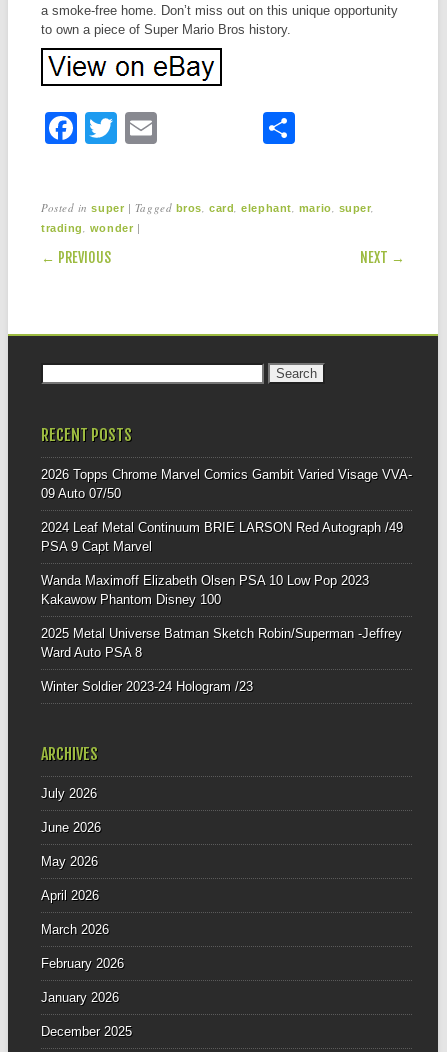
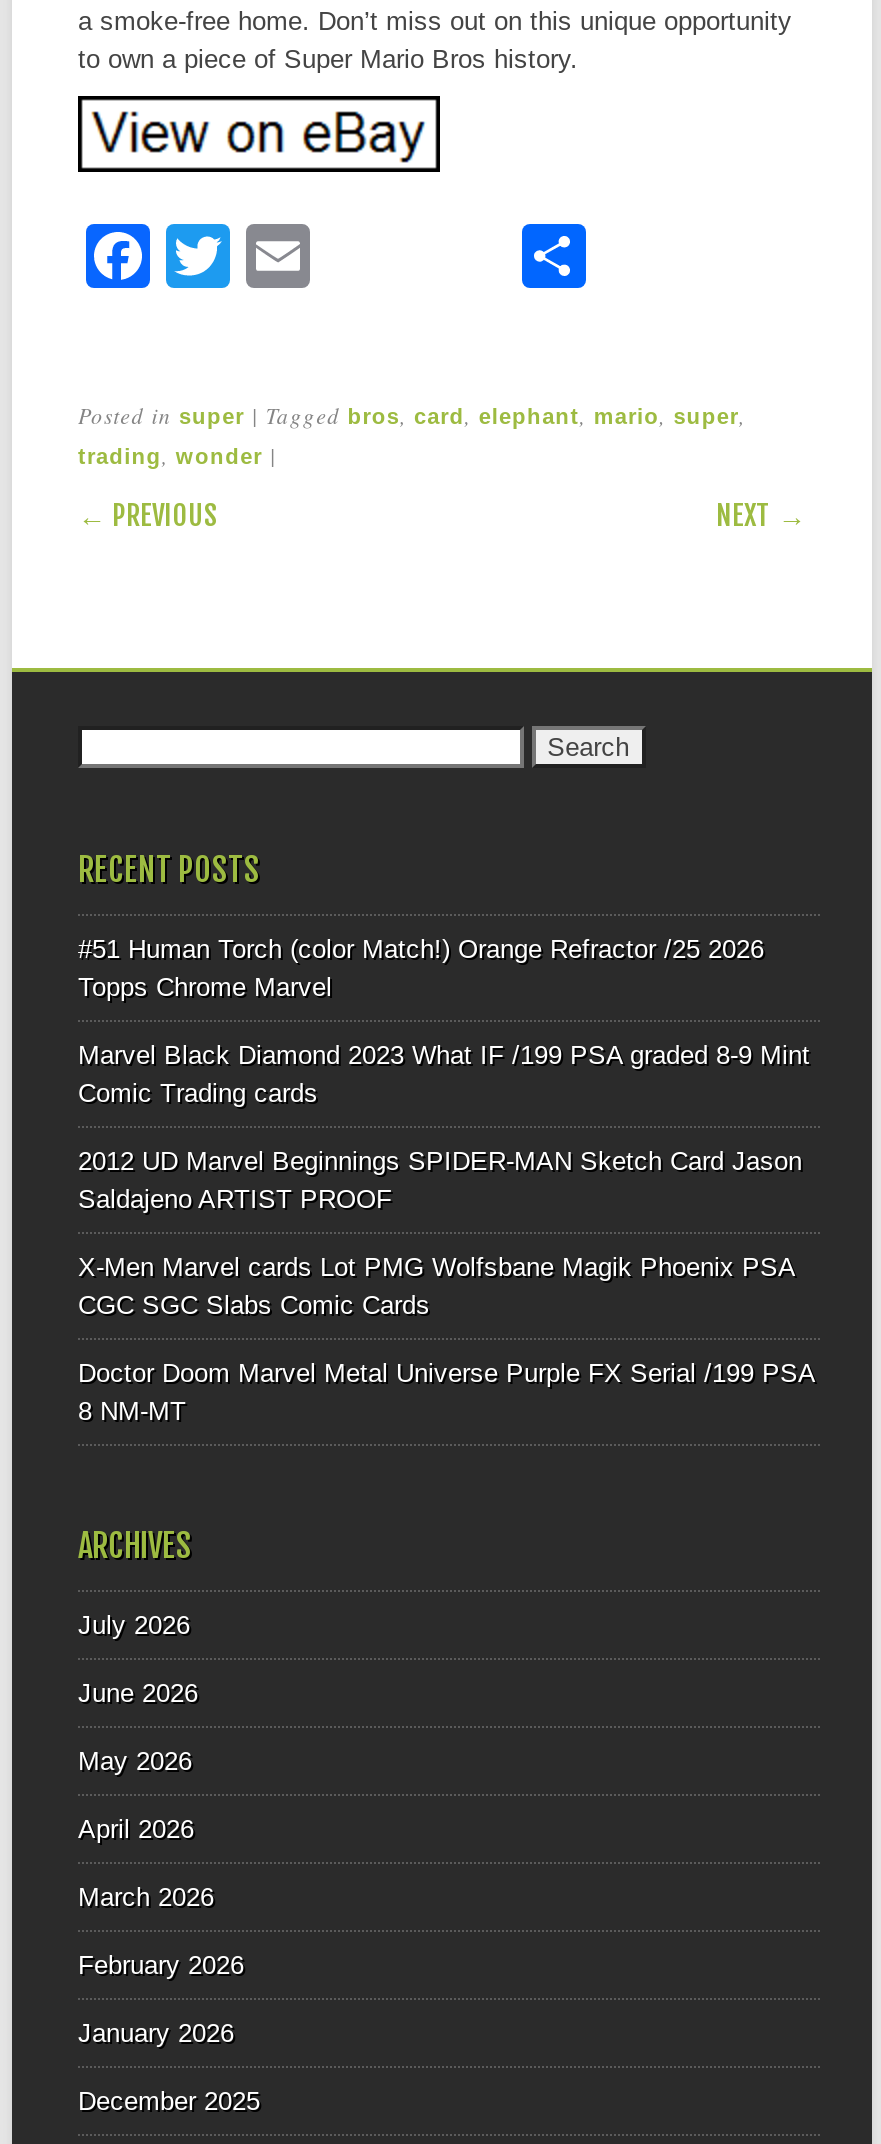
- 2026 Topps Chrome Marvel Comics Gambit Varied Visage VVA-
- 09 Auto 07/50
+ #51 Human Torch (color Match!) Orange Refractor /25 2026
+ Topps Chrome Marvel

- 2024 Leaf Metal Continuum BRIE LARSON Red Autograph /49
- PSA 9 Capt Marvel
+ Marvel Black Diamond 2023 What IF /199 PSA graded 8-9 Mint
+ Comic Trading cards

- Wanda Maximoff Elizabeth Olsen PSA 10 Low Pop 2023
- Kakawow Phantom Disney 100
+ 2012 UD Marvel Beginnings SPIDER-MAN Sketch Card Jason
+ Saldajeno ARTIST PROOF

- 2025 Metal Universe Batman Sketch Robin/Superman -Jeffrey
- Ward Auto PSA 8
+ X-Men Marvel cards Lot PMG Wolfsbane Magik Phoenix PSA
+ CGC SGC Slabs Comic Cards

- Winter Soldier 2023-24 Hologram /23
+ Doctor Doom Marvel Metal Universe Purple FX Serial /199 PSA
+ 8 NM-MT
